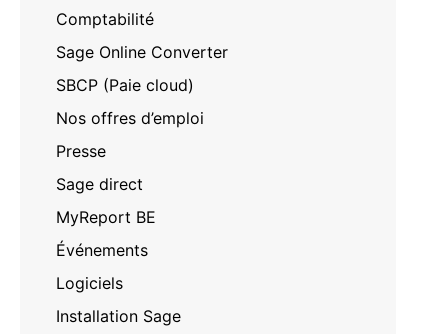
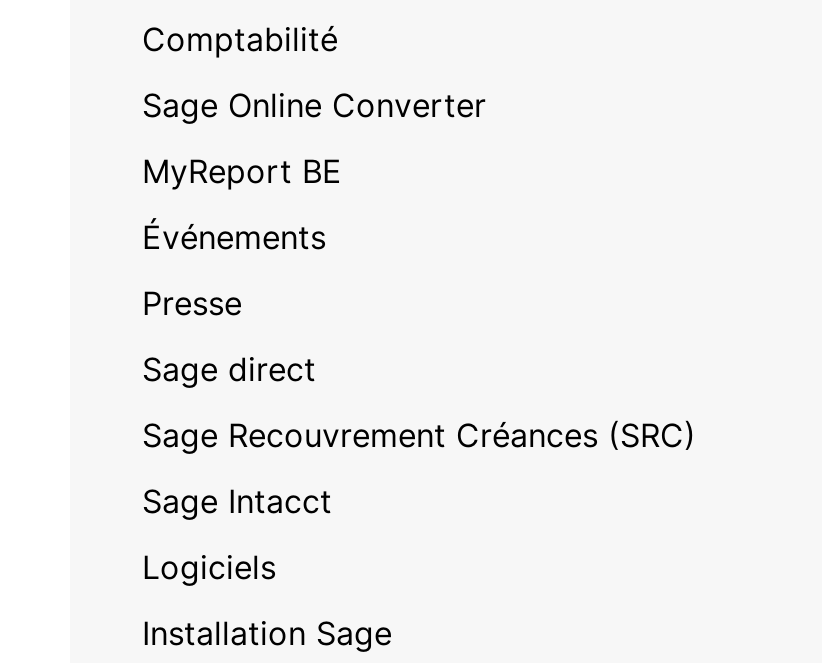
- SBCP (Paie cloud)

- Nos offres d’emploi

+ Sage Recouvrement Créances (SRC)

+ Sage Intacct

moved up: MyReport BE

moved up: Événements
